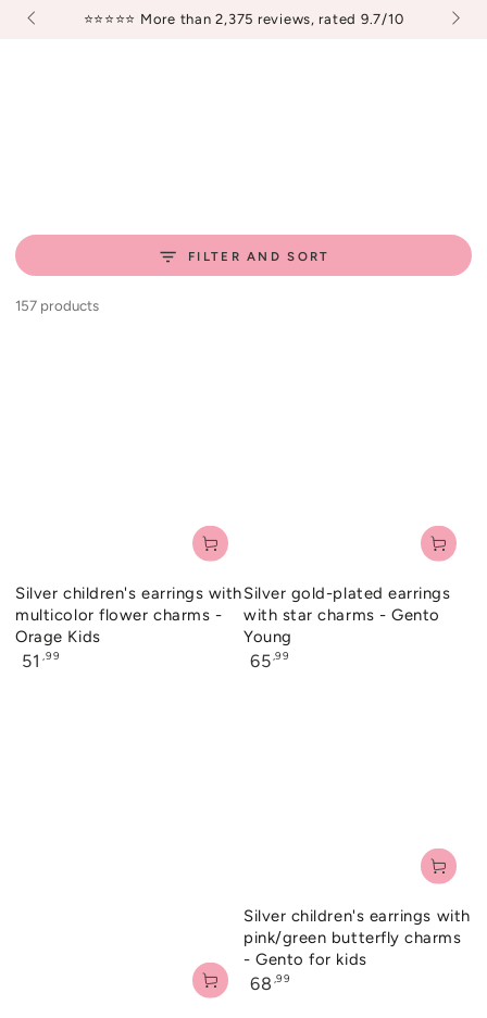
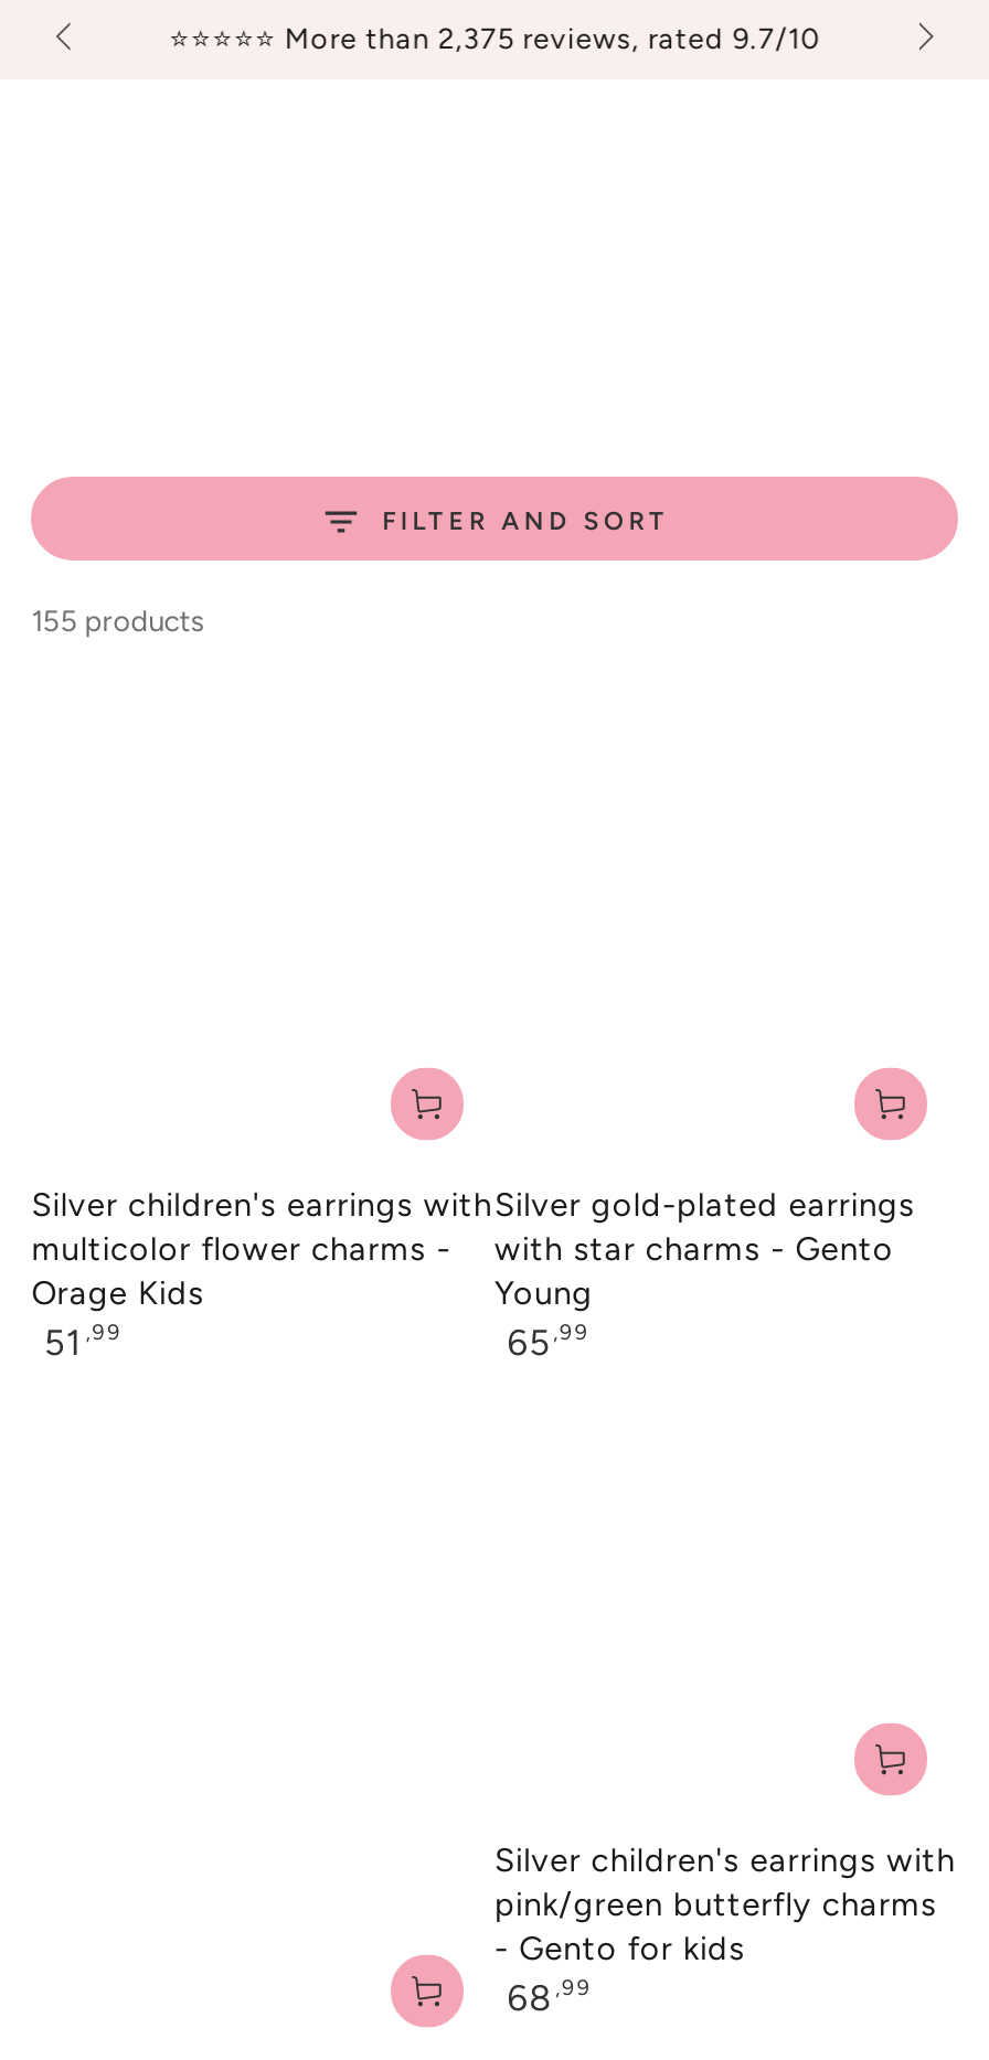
- 157 products
+ 155 products
